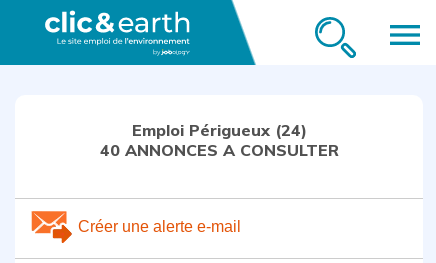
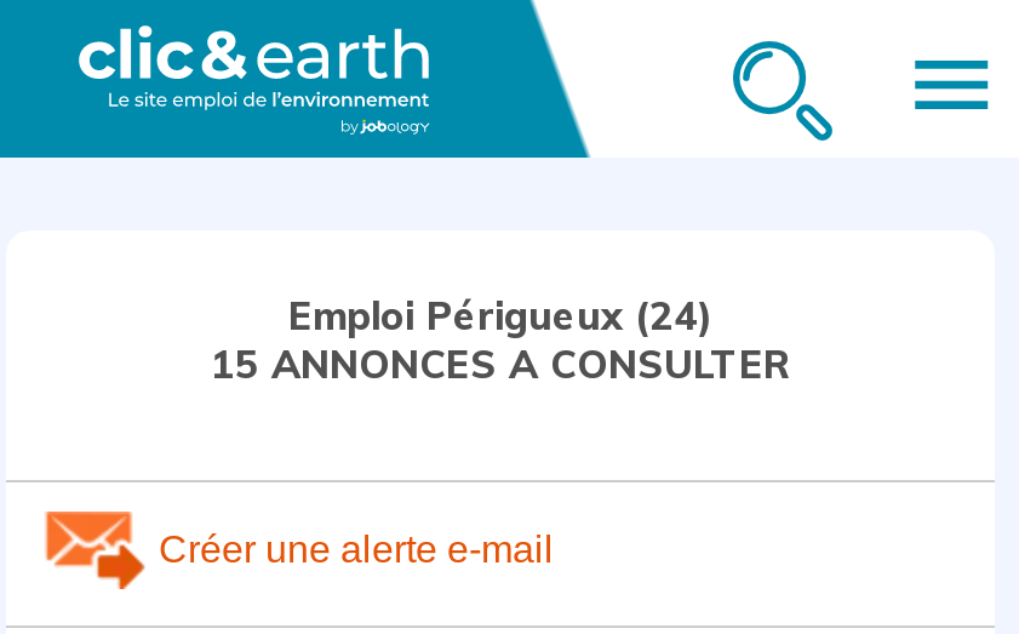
- 40 ANNONCES A CONSULTER
+ 15 ANNONCES A CONSULTER
